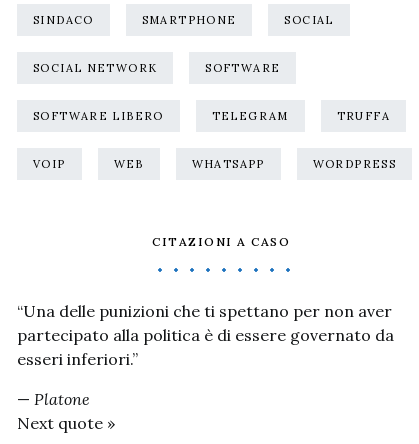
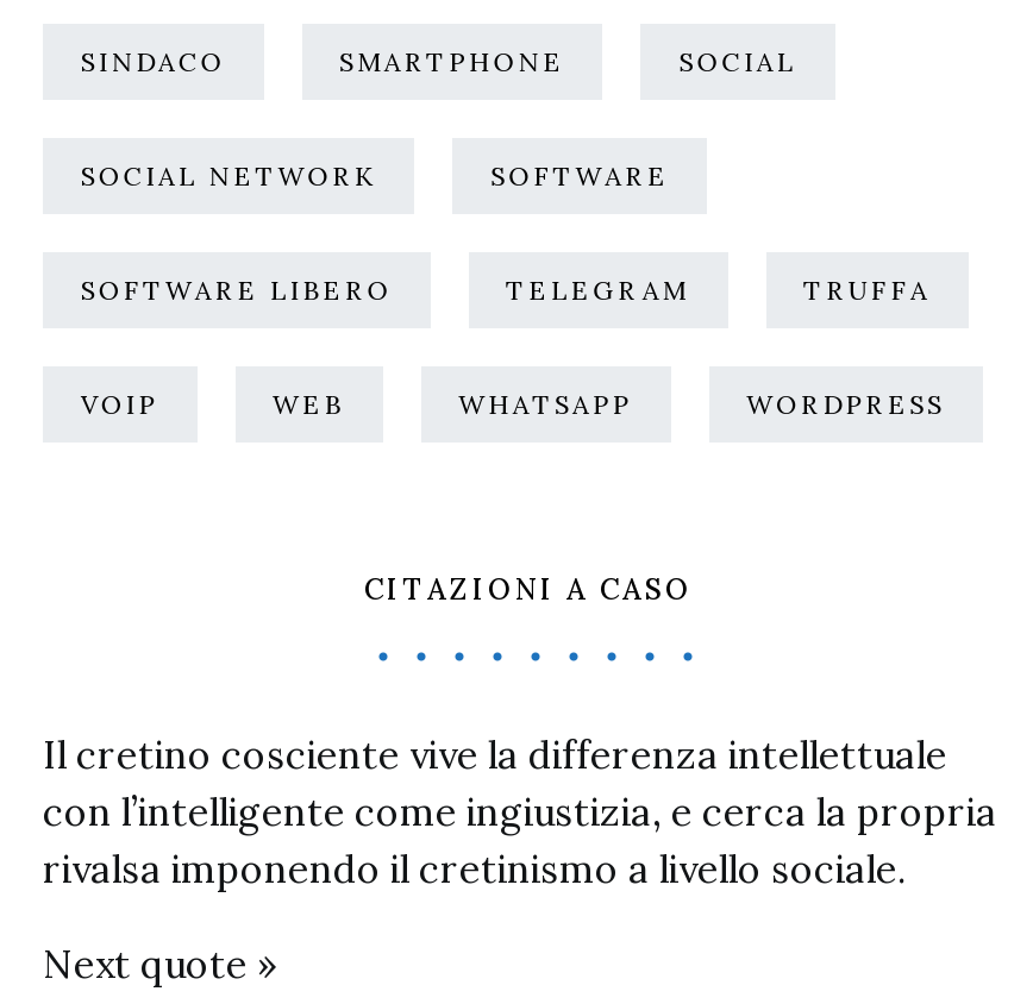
- “Una delle punizioni che ti spettano per non aver
- partecipato alla politica è di essere governato da
- esseri inferiori.”
- — Platone
+ Il cretino cosciente vive la differenza intellettuale
+ con l’intelligente come ingiustizia, e cerca la propria
+ rivalsa imponendo il cretinismo a livello sociale.
